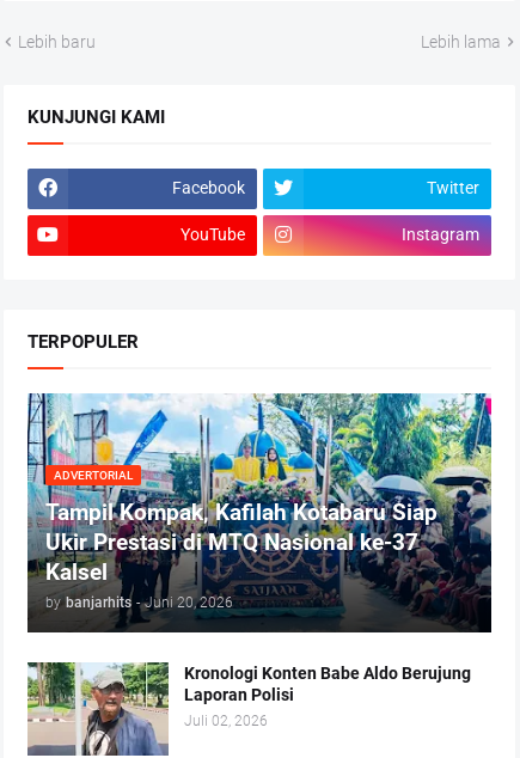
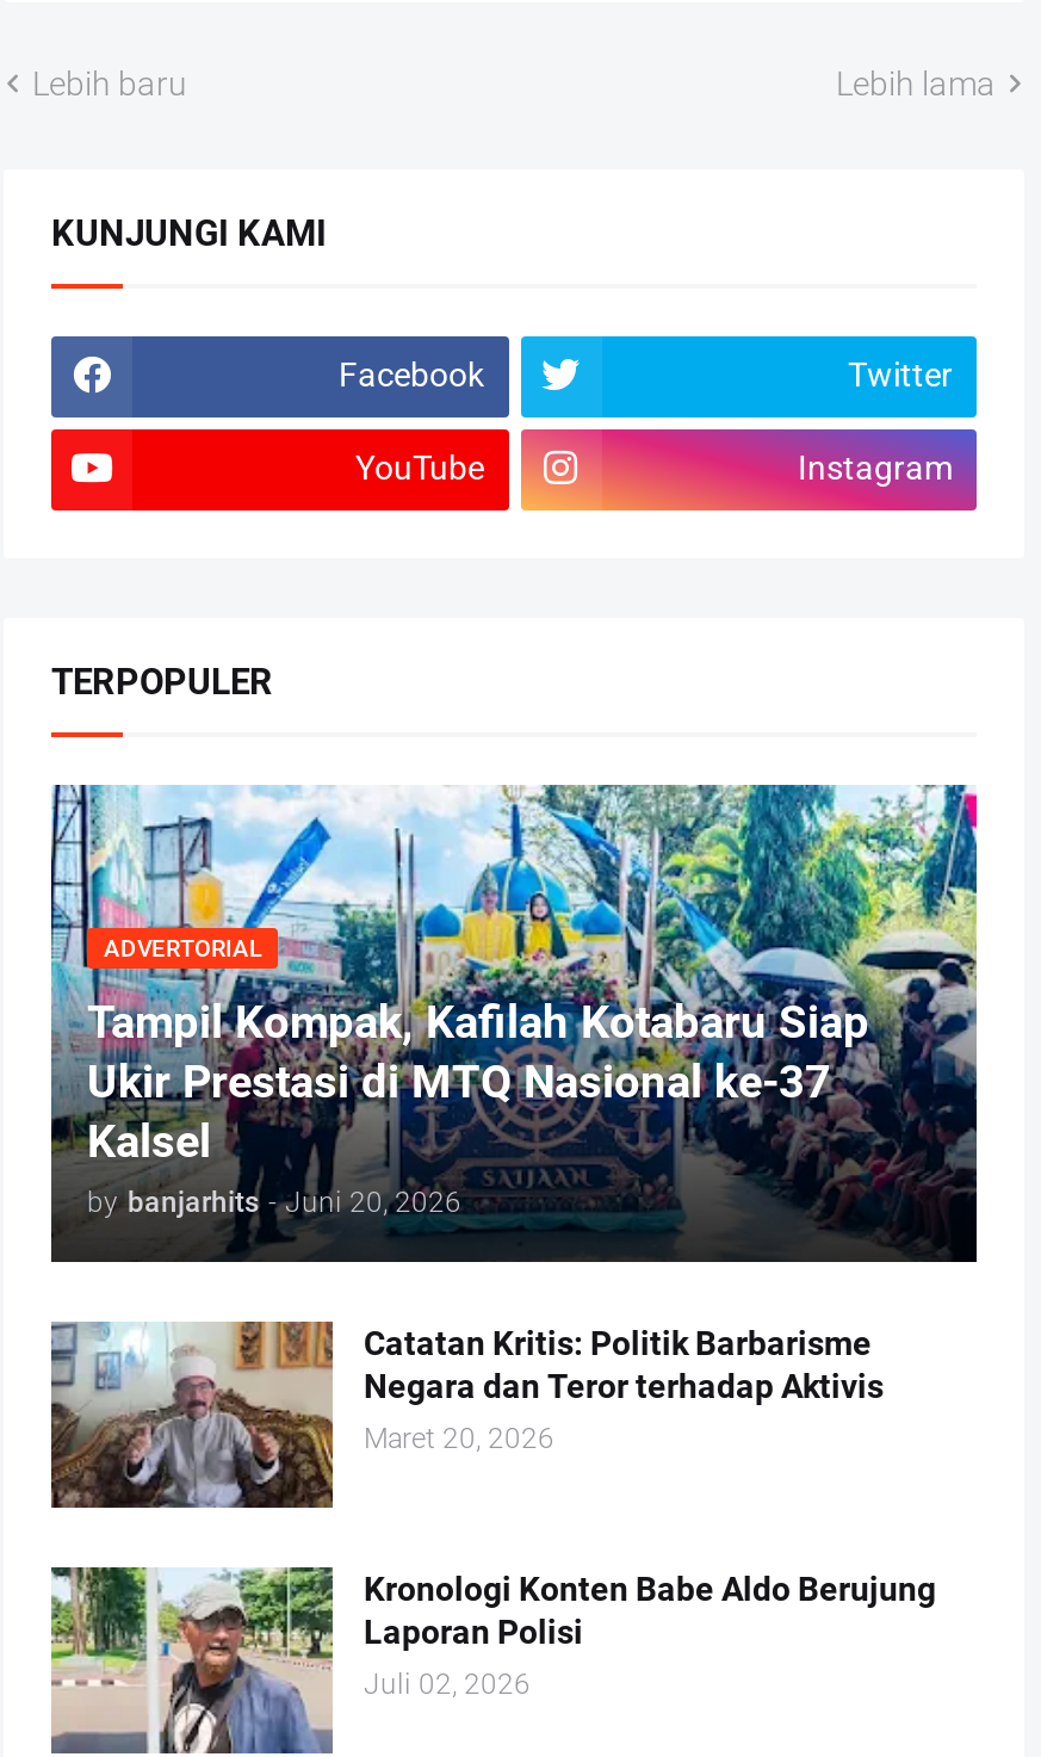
+ [image]
+ Catatan Kritis: Politik Barbarisme
+ Negara dan Teror terhadap Aktivis
+ Maret 20, 2026
